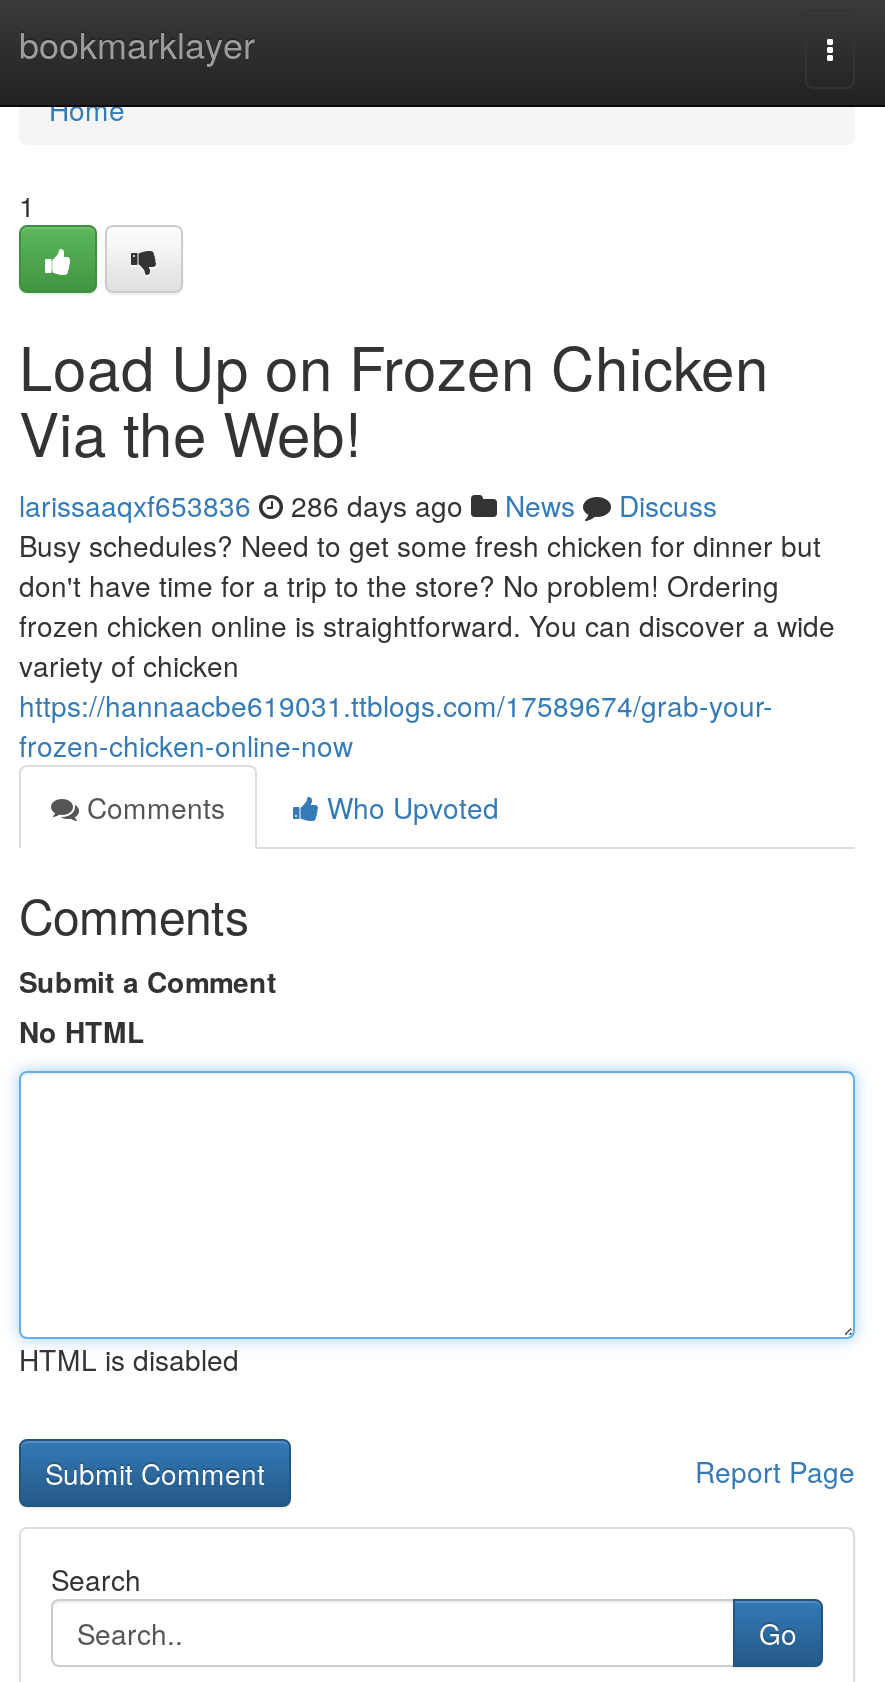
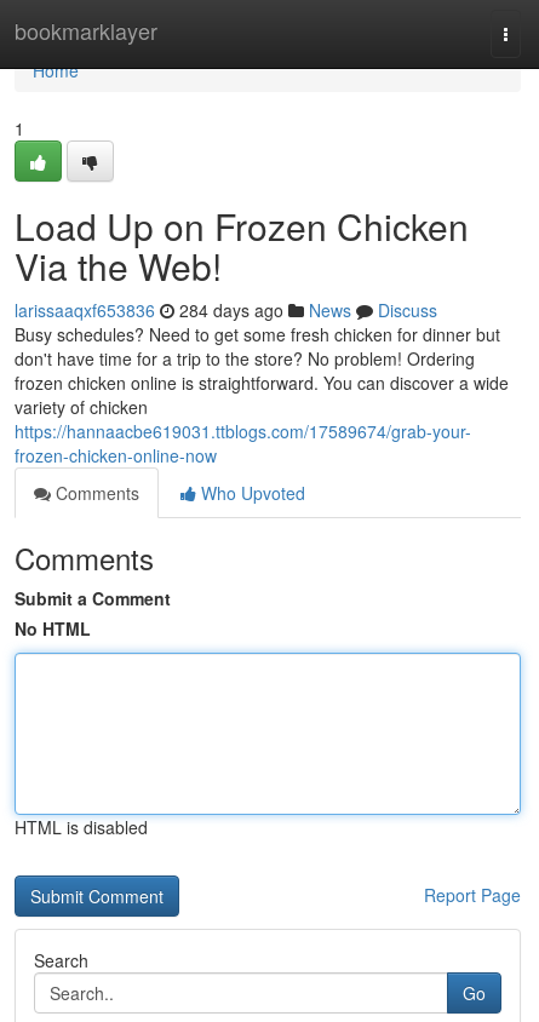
- larissaaqxf653836 286 days ago News Discuss
+ larissaaqxf653836 284 days ago News Discuss
